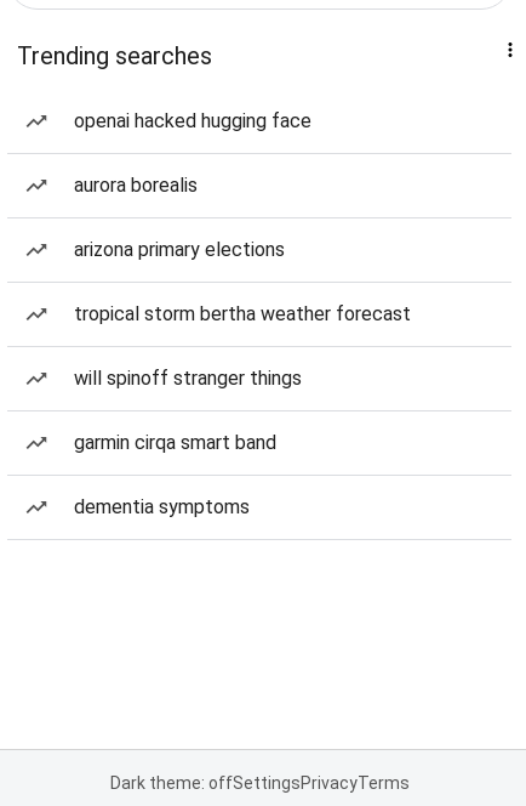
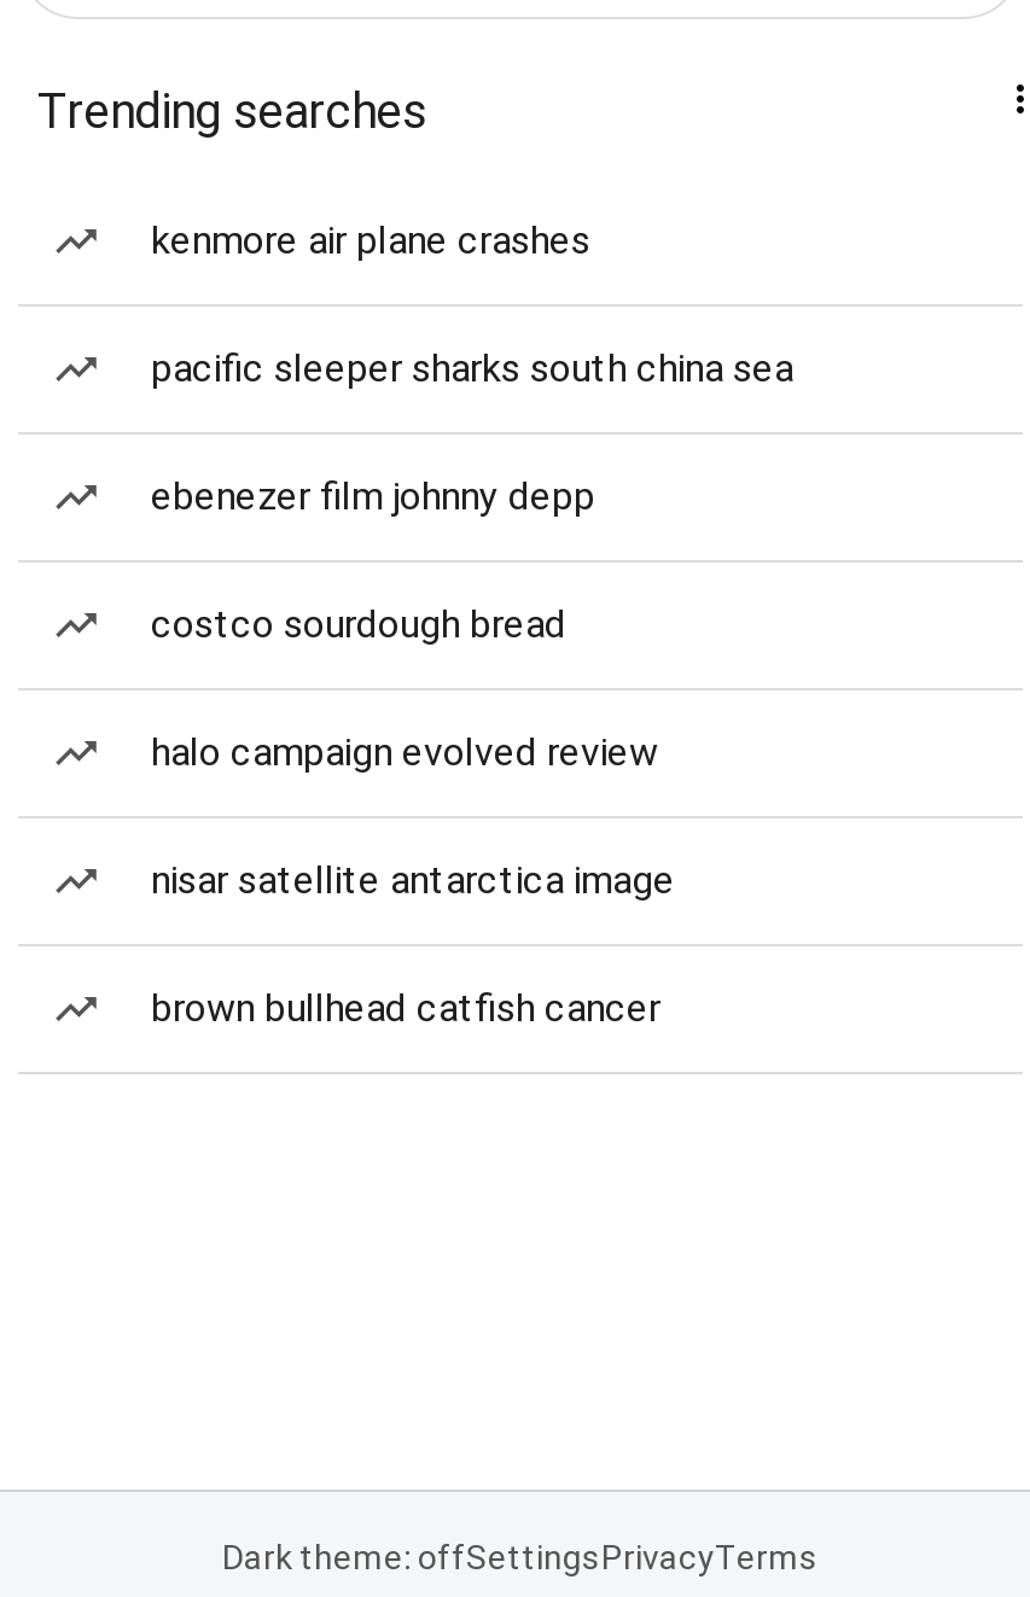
- openai hacked hugging face
+ kenmore air plane crashes

- aurora borealis
+ pacific sleeper sharks south china sea

- arizona primary elections
+ ebenezer film johnny depp

- tropical storm bertha weather forecast
+ costco sourdough bread

- will spinoff stranger things
+ halo campaign evolved review

- garmin cirqa smart band
+ nisar satellite antarctica image

- dementia symptoms
+ brown bullhead catfish cancer
